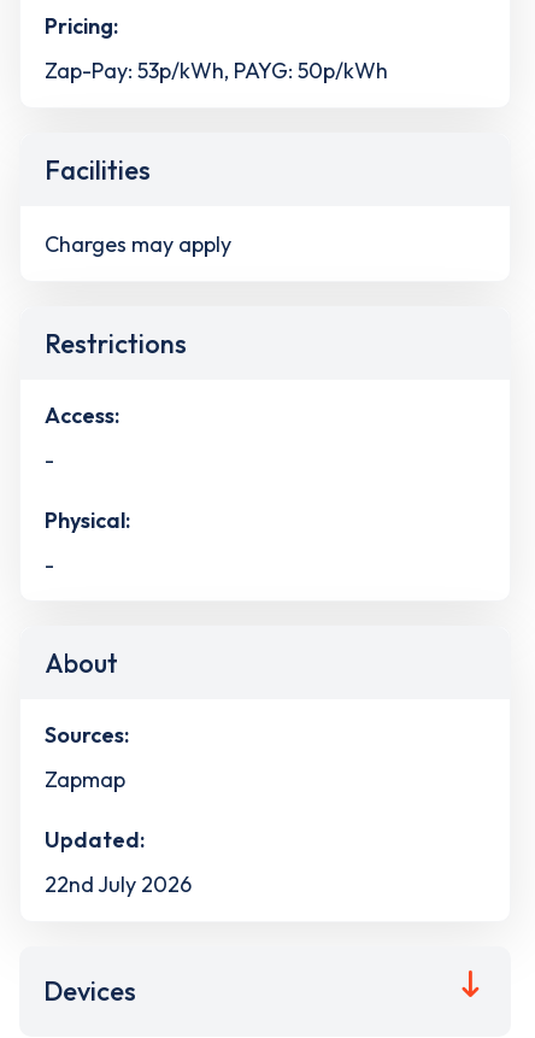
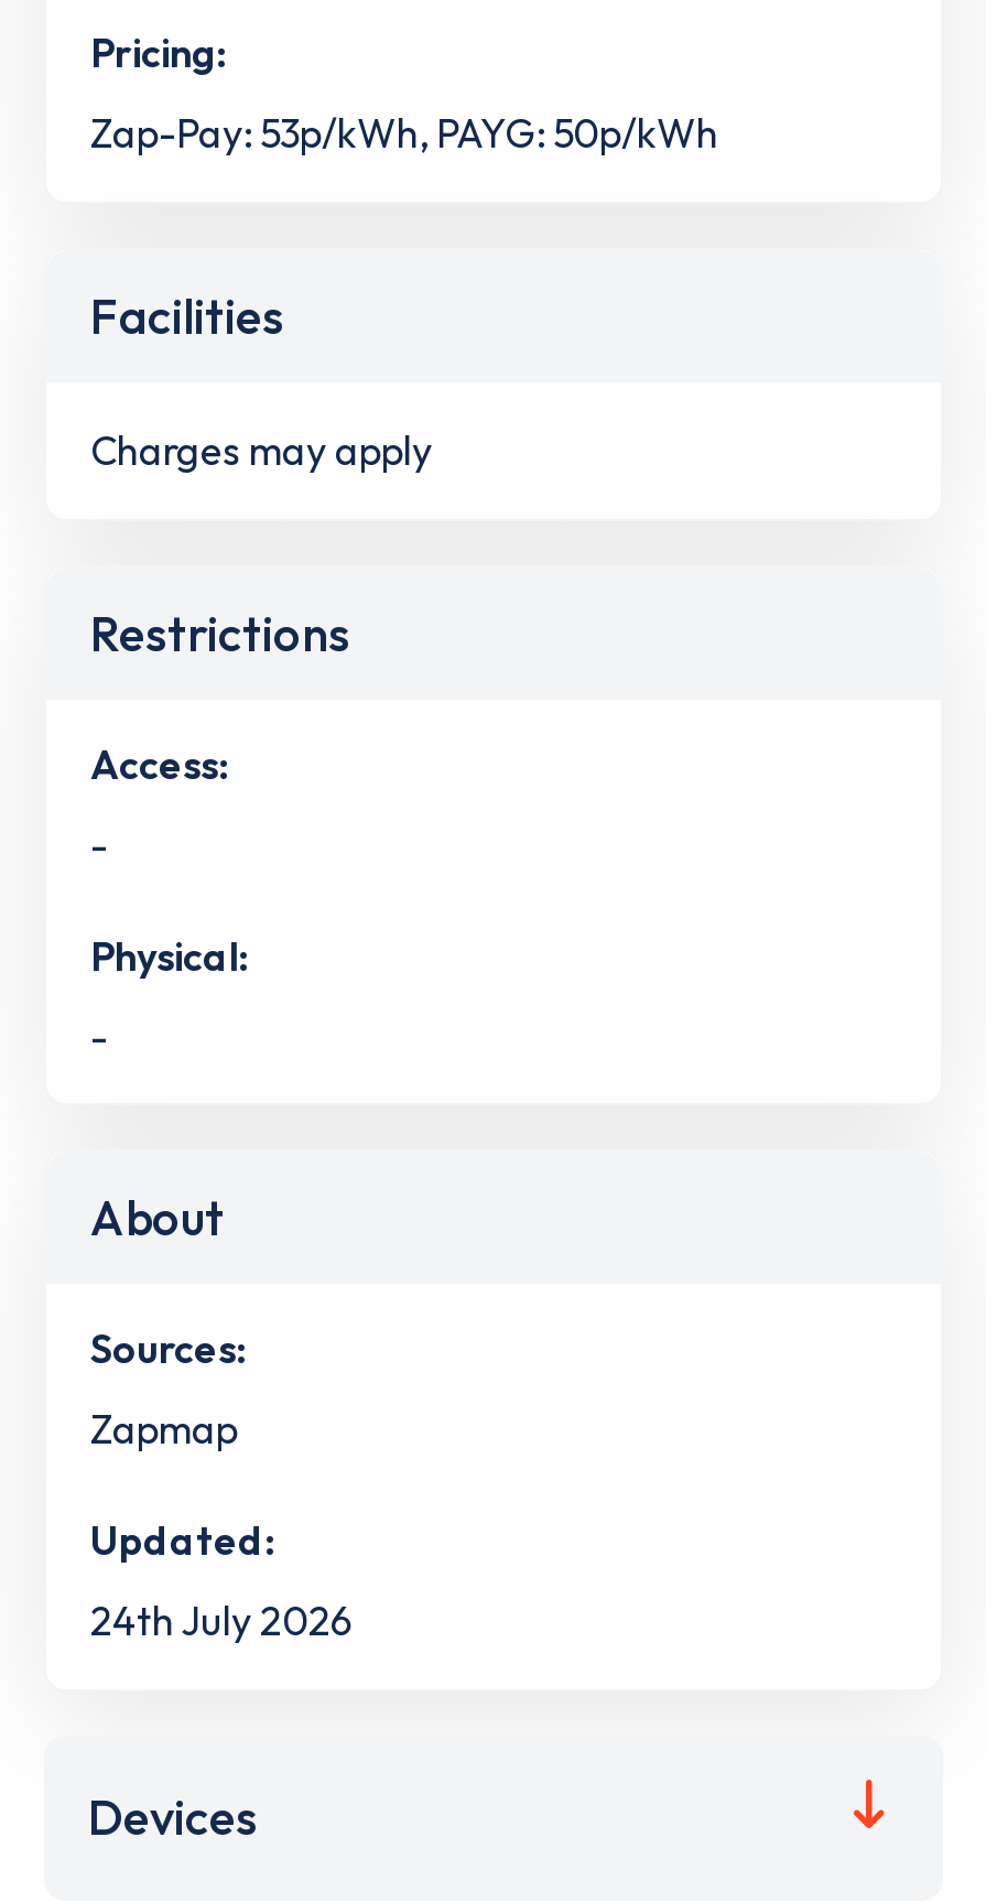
- 22nd July 2026
+ 24th July 2026
